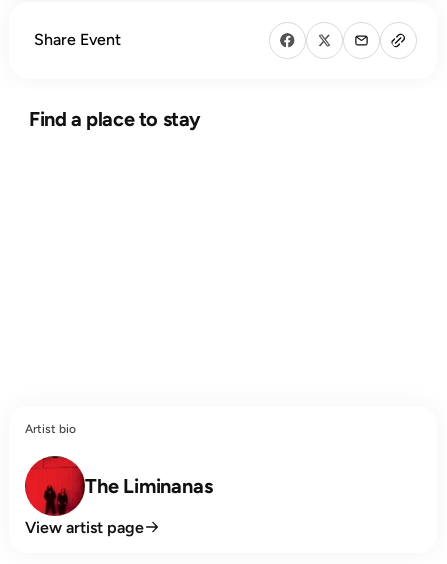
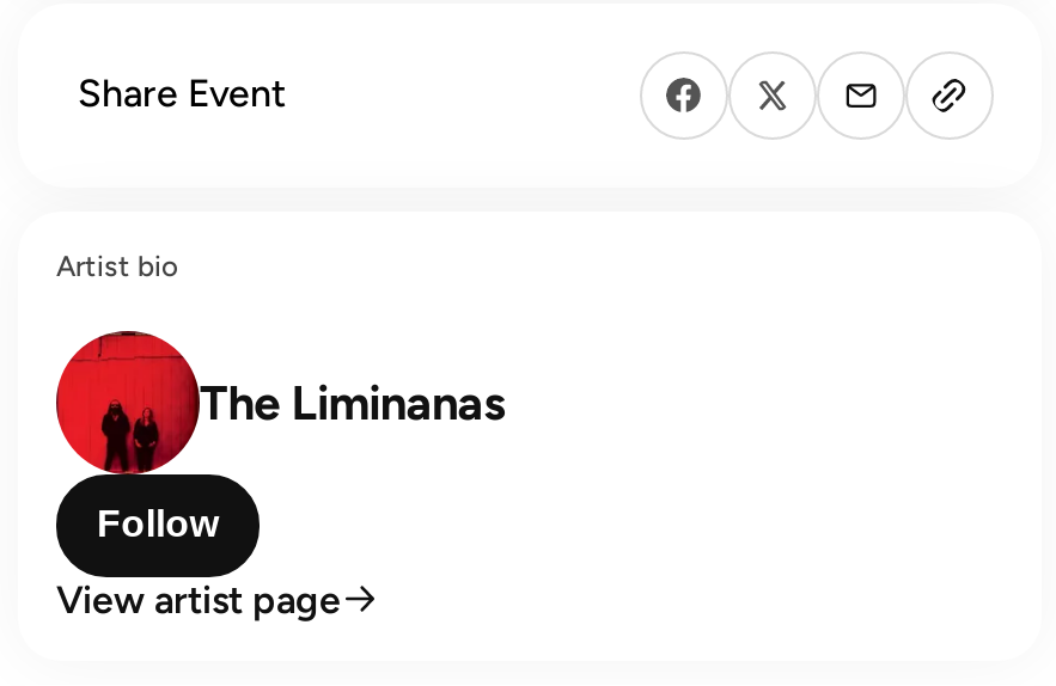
- Find a place to stay

moved up: Artist bio | The Liminanas

+ Follow
